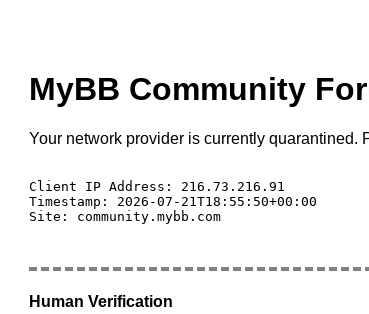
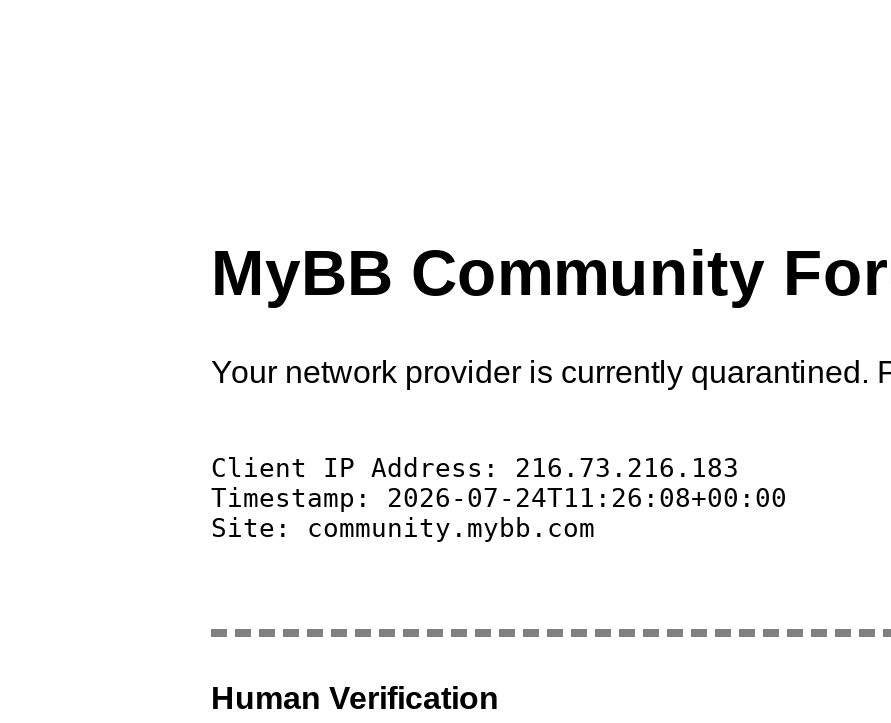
- Client IP Address: 216.73.216.91
+ Client IP Address: 216.73.216.183

- Timestamp: 2026-07-21T18:55:50+00:00
+ Timestamp: 2026-07-24T11:26:08+00:00
